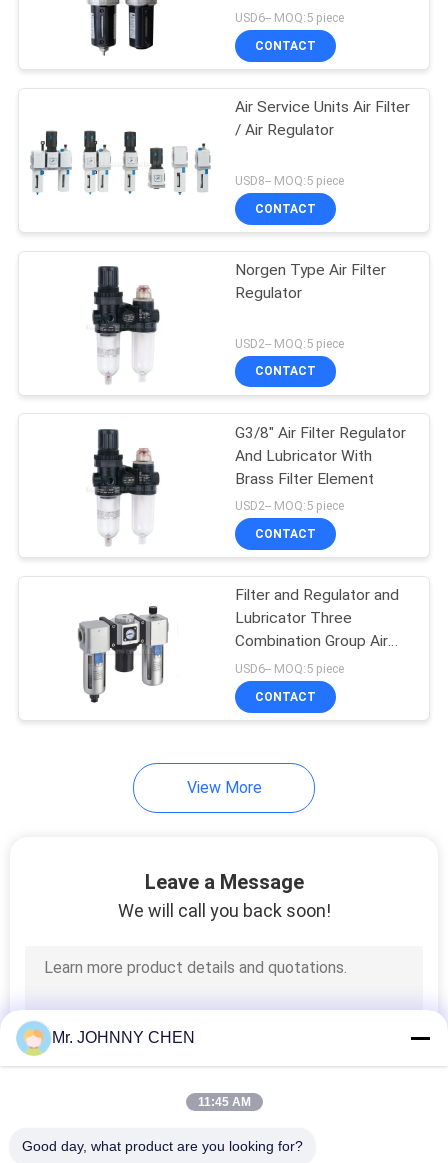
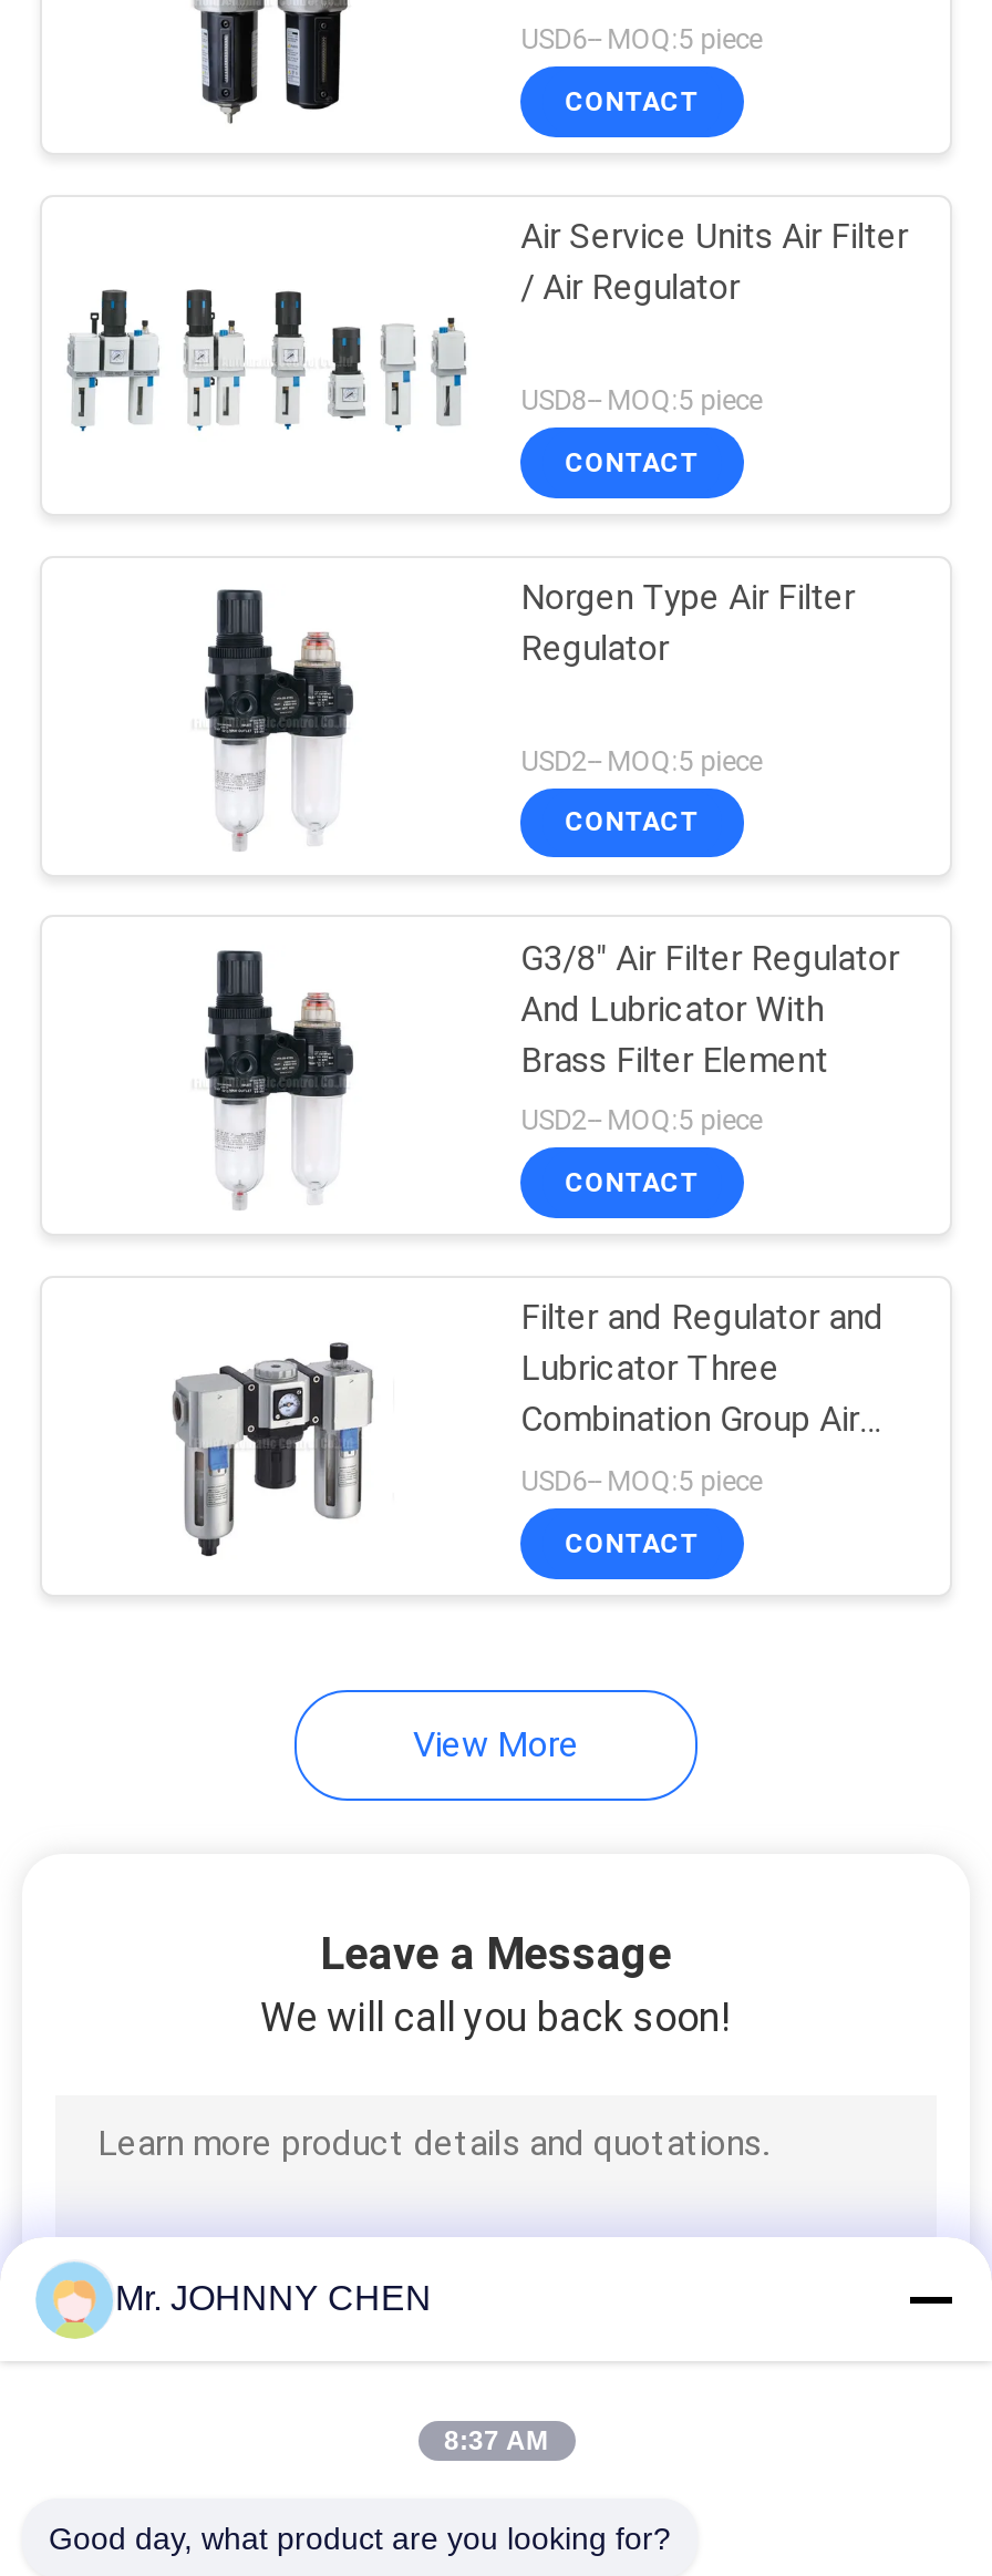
- 11:45 AM
+ 8:37 AM
